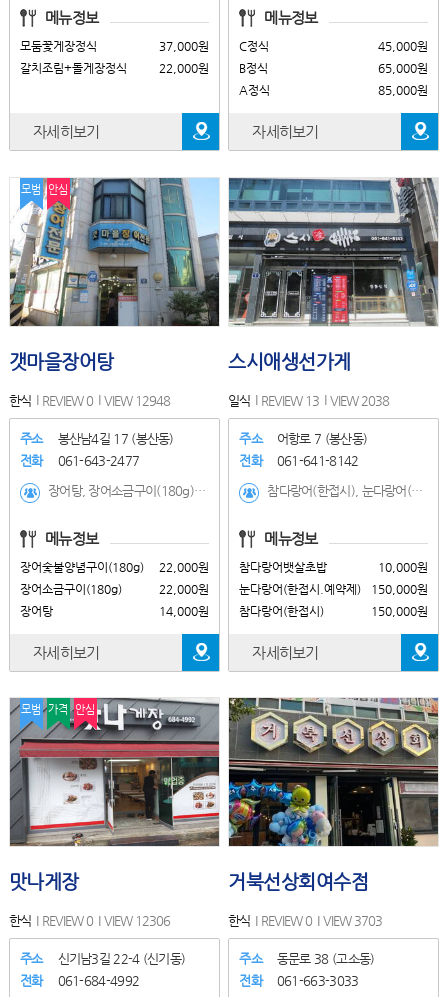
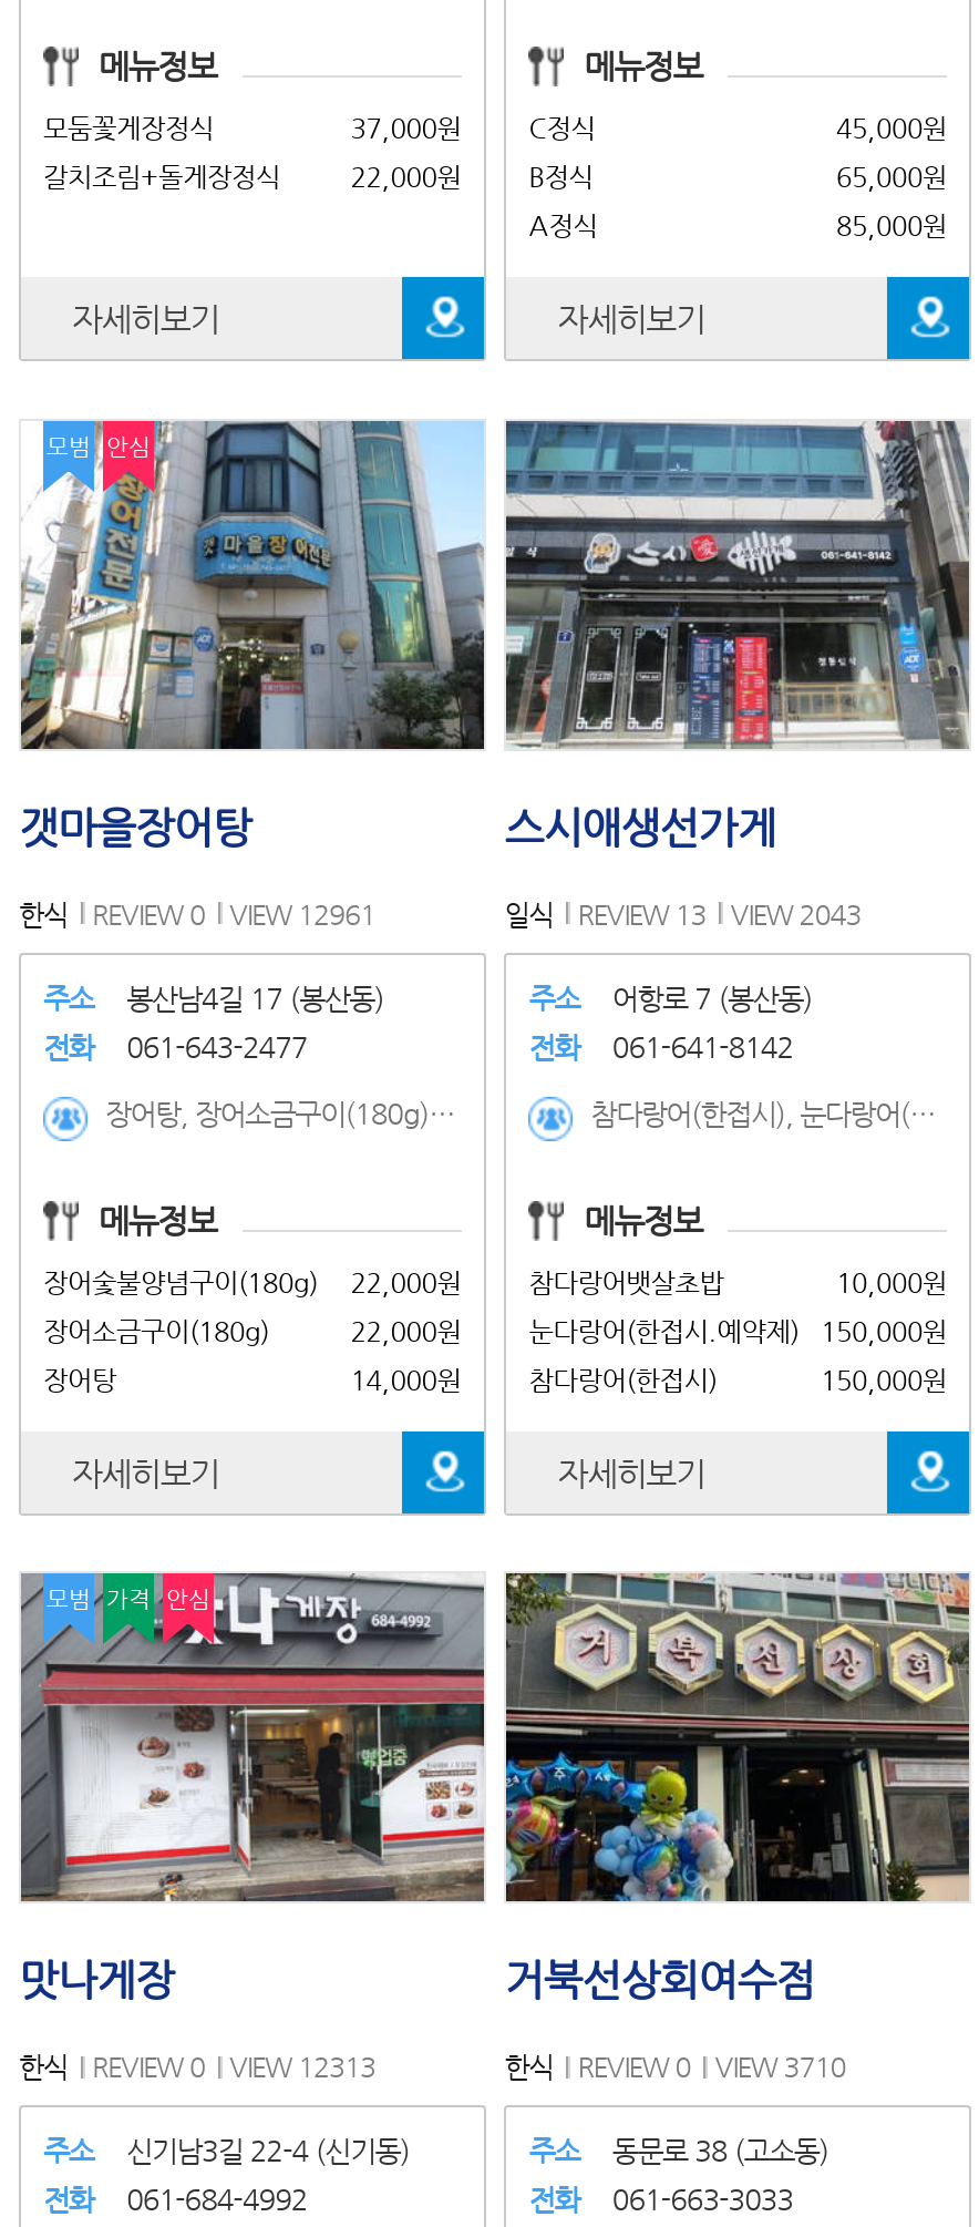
- 한식 REVIEW 0 VIEW 12948
+ 한식 REVIEW 0 VIEW 12961

- 일식 REVIEW 13 VIEW 2038
+ 일식 REVIEW 13 VIEW 2043

- 한식 REVIEW 0 VIEW 12306
+ 한식 REVIEW 0 VIEW 12313

- 한식 REVIEW 0 VIEW 3703
+ 한식 REVIEW 0 VIEW 3710
